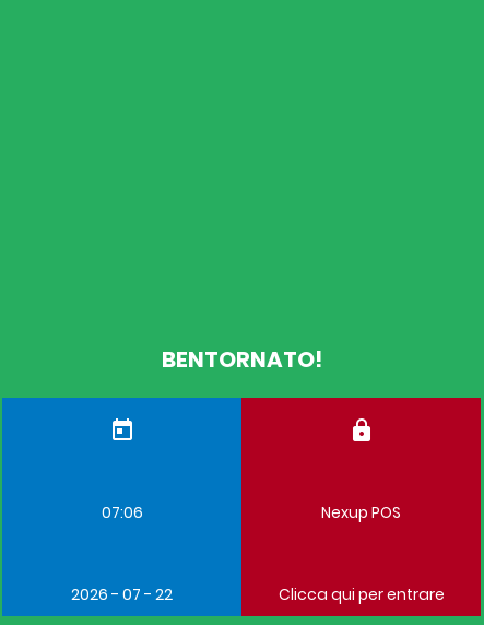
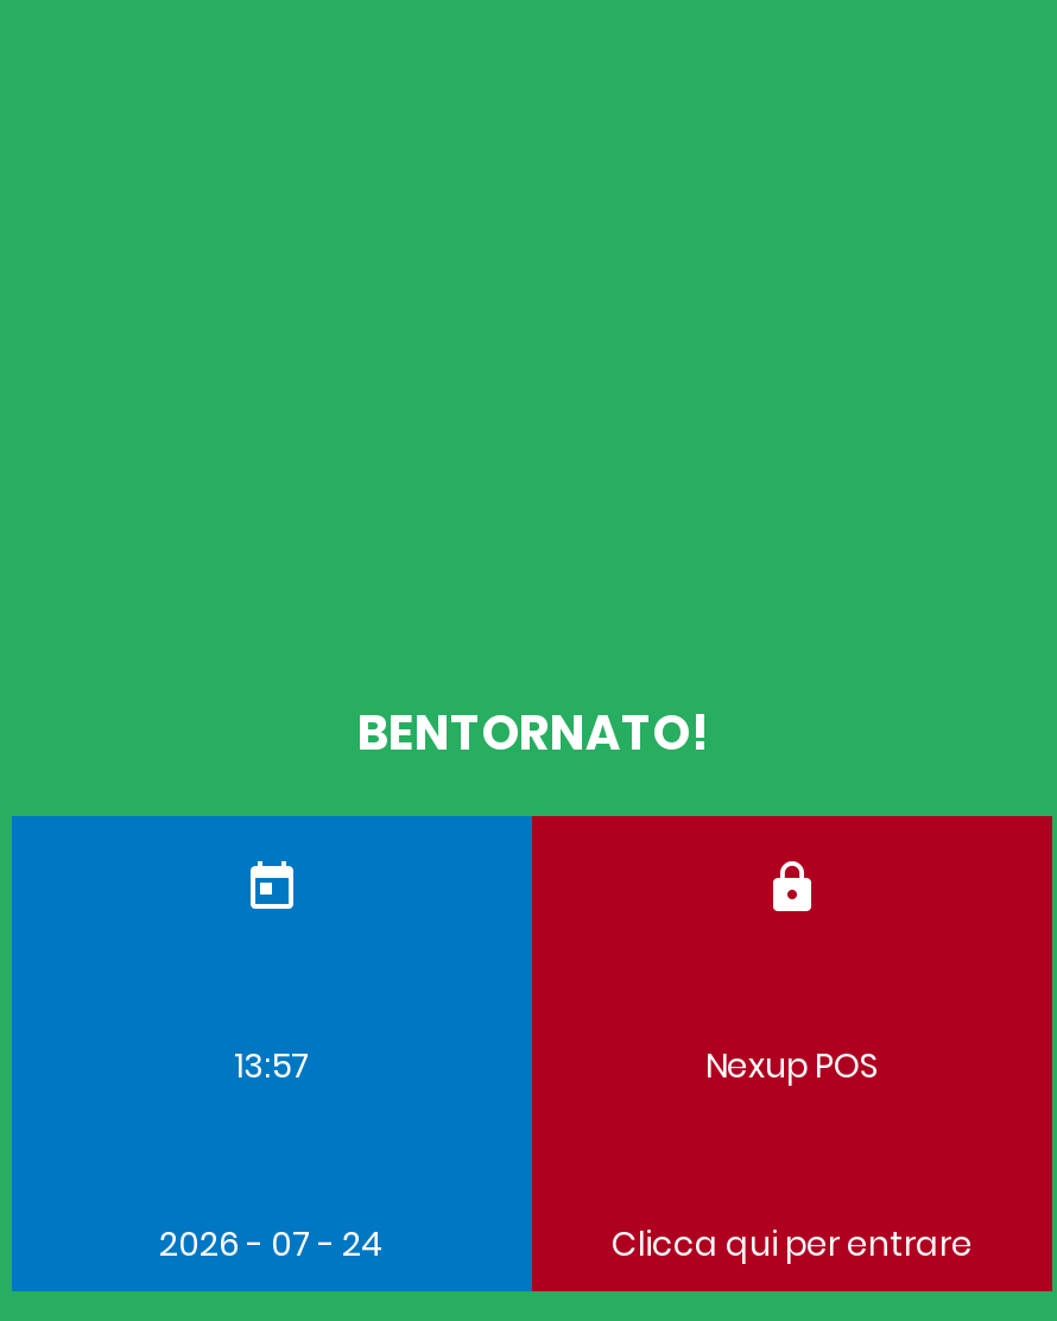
- 07:06
+ 13:57

- 2026 - 07 - 22
+ 2026 - 07 - 24
